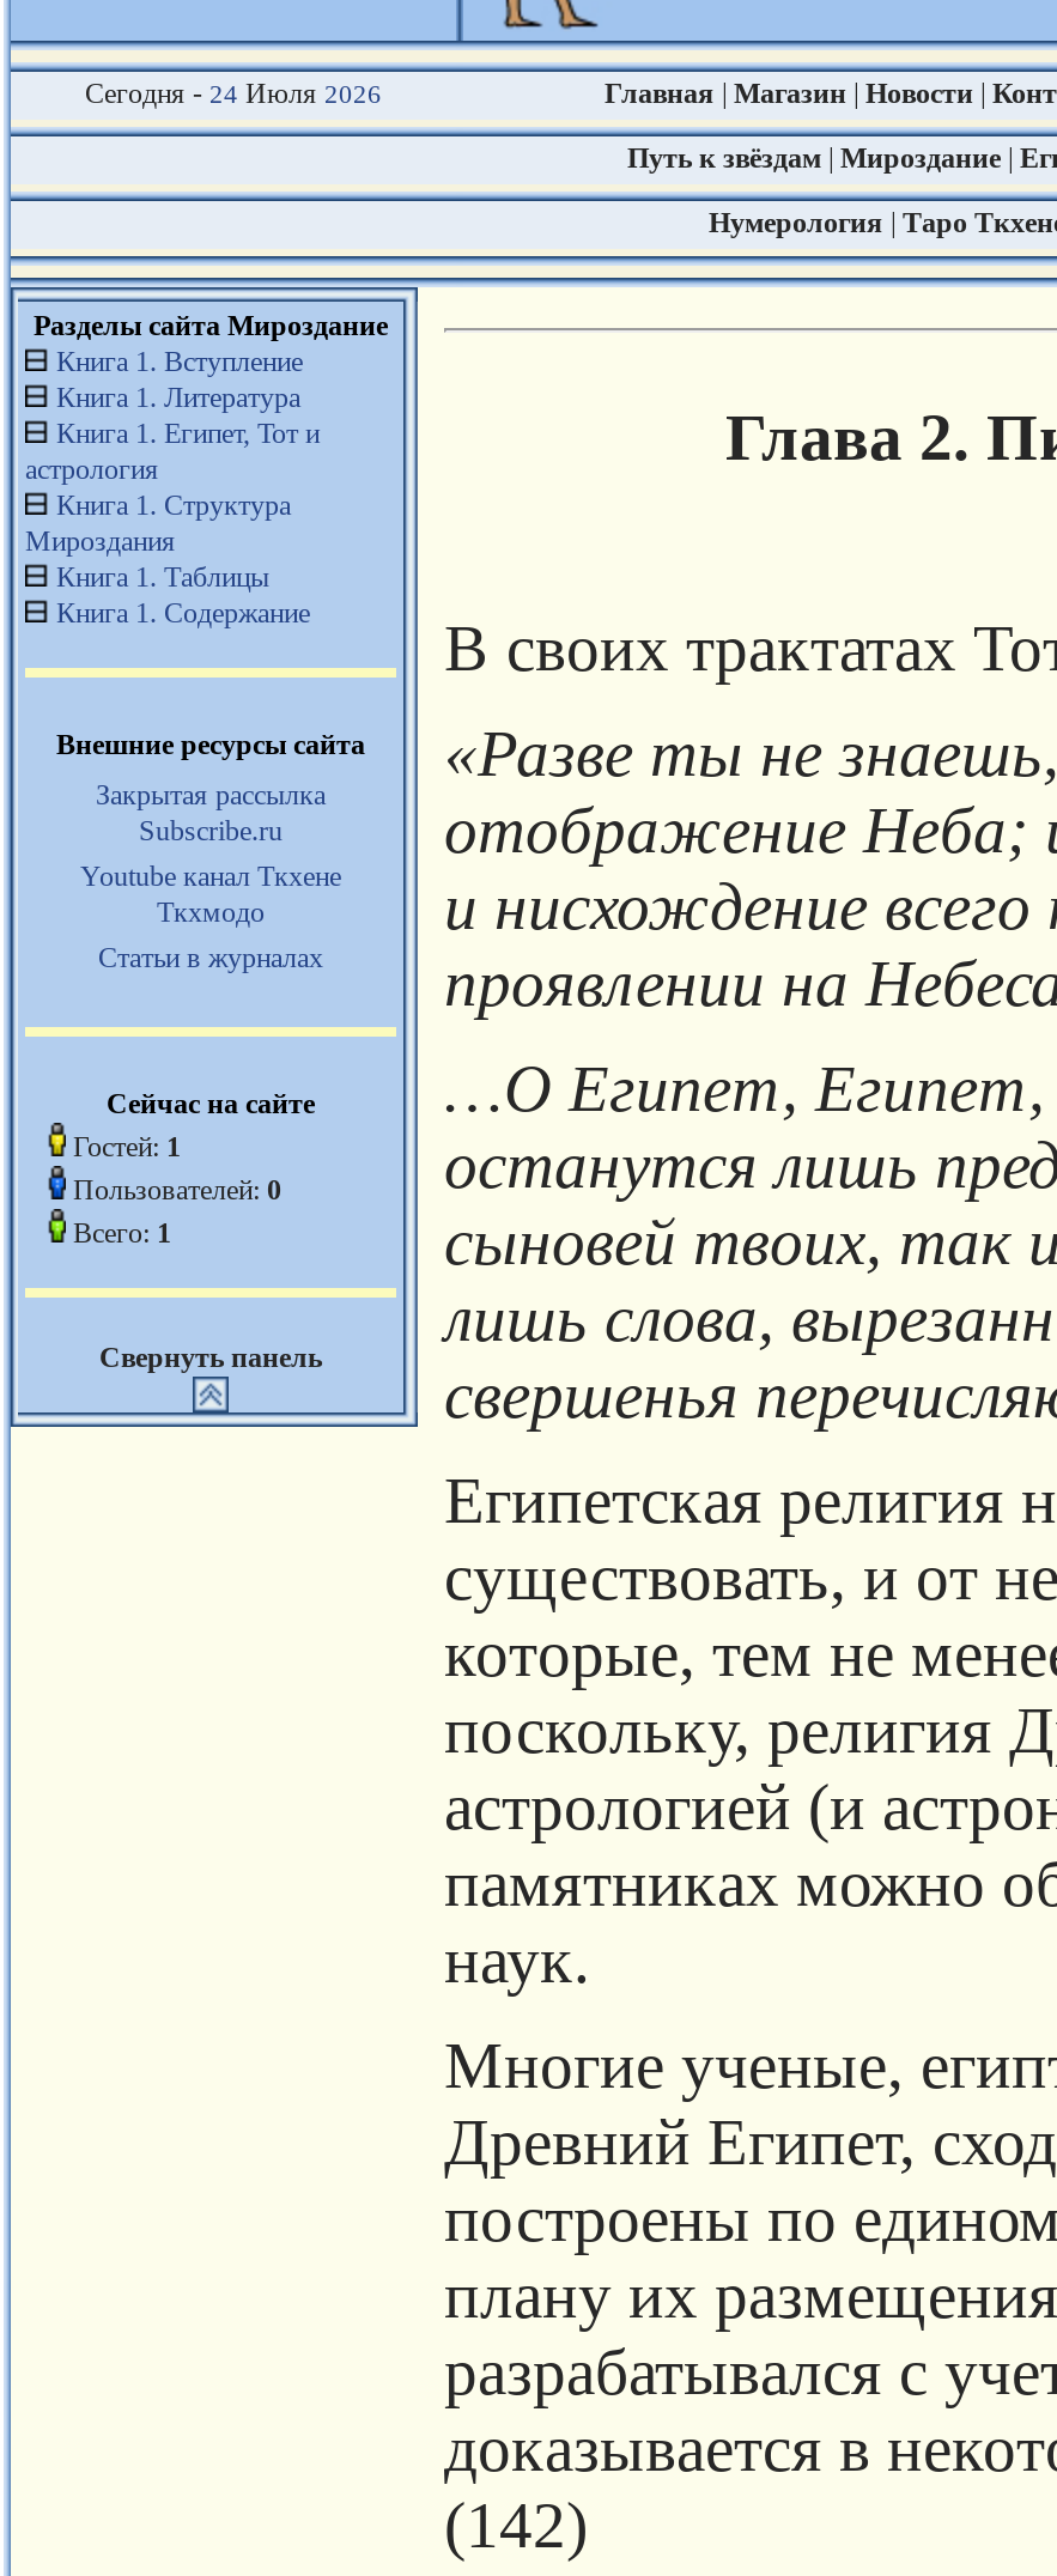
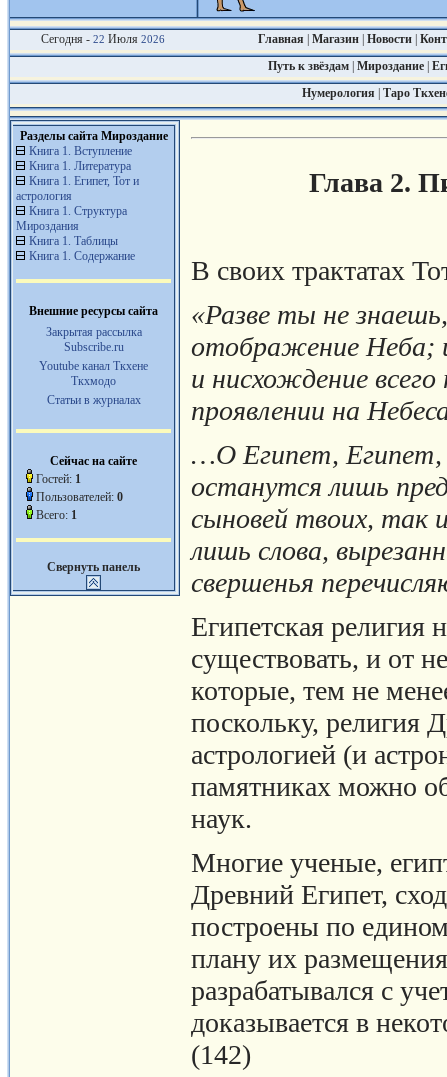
- Сегодня - 24 Июля 2026
+ Сегодня - 22 Июля 2026
